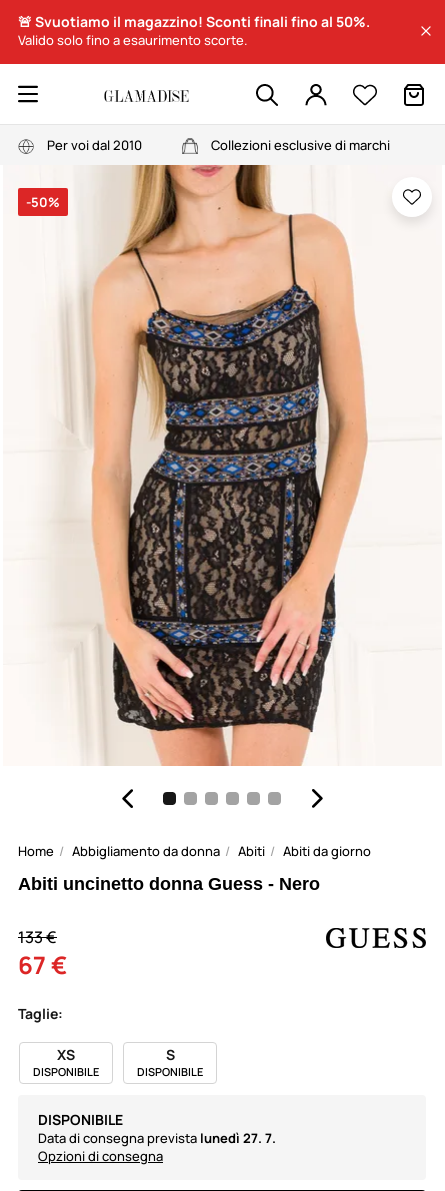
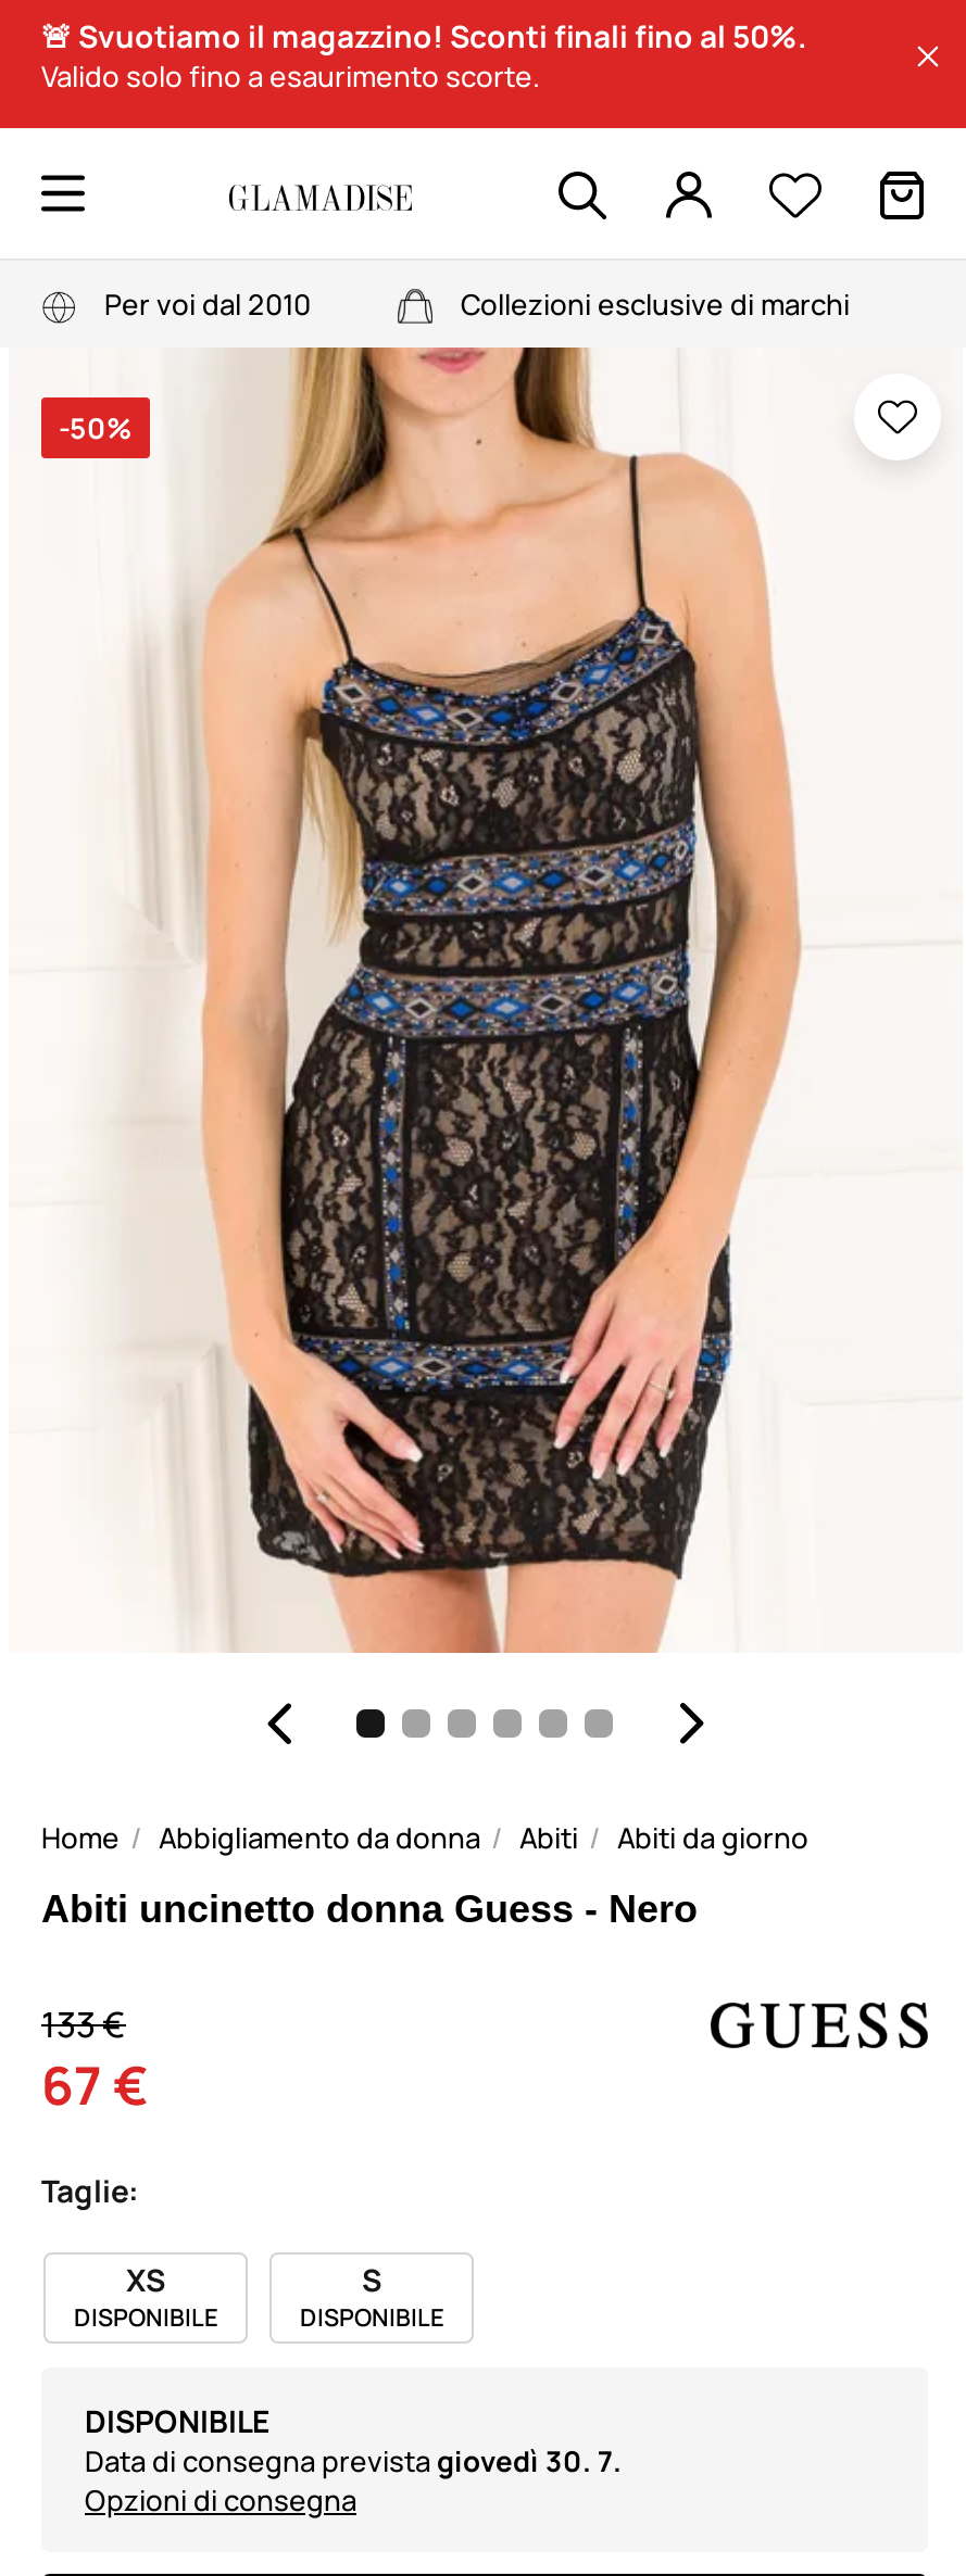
- Data di consegna prevista lunedì 27. 7.
+ Data di consegna prevista giovedì 30. 7.
